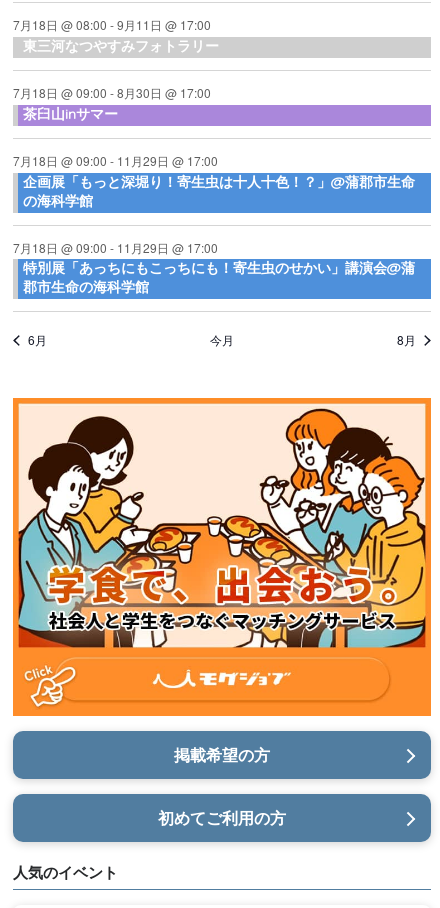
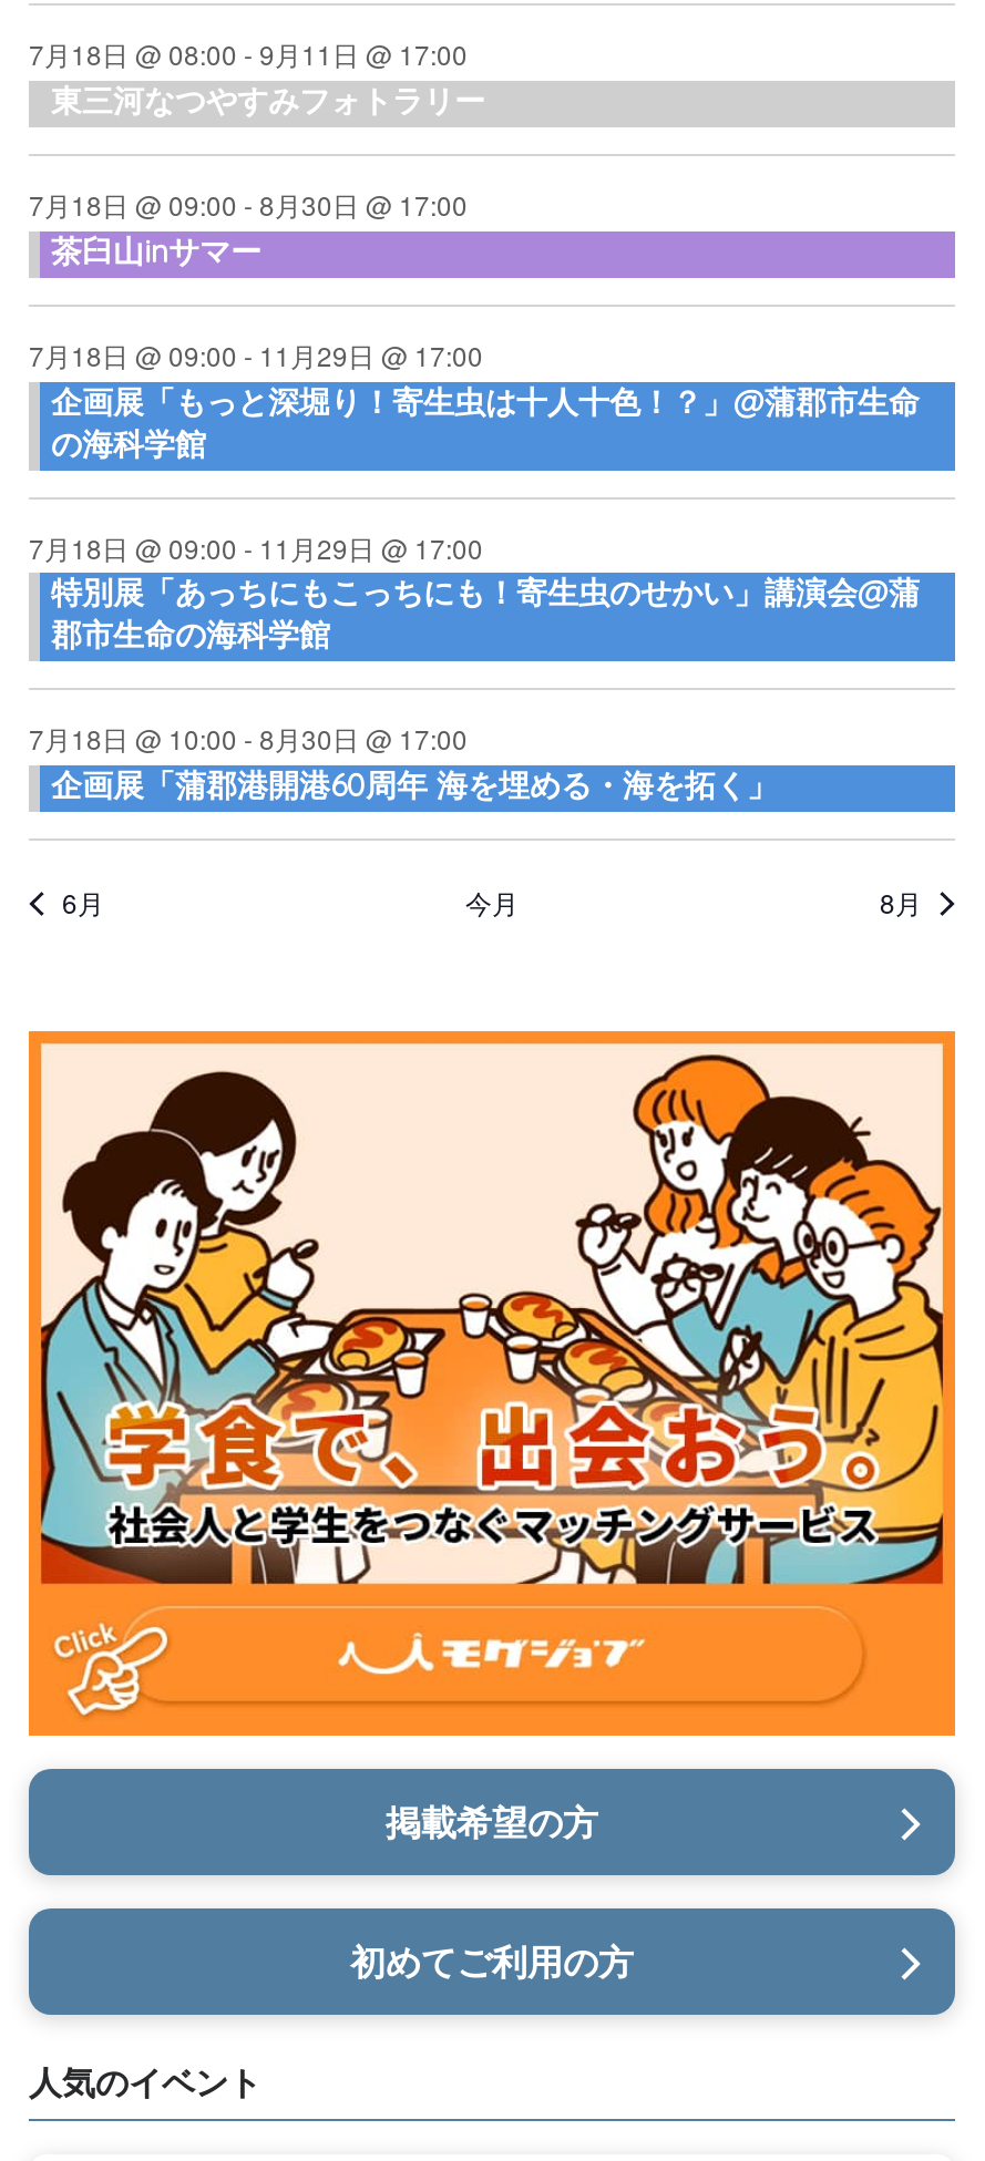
+ 7月18日 @ 10:00 - 8月30日 @ 17:00
+ 企画展「蒲郡港開港60周年 海を埋める・海を拓く」
